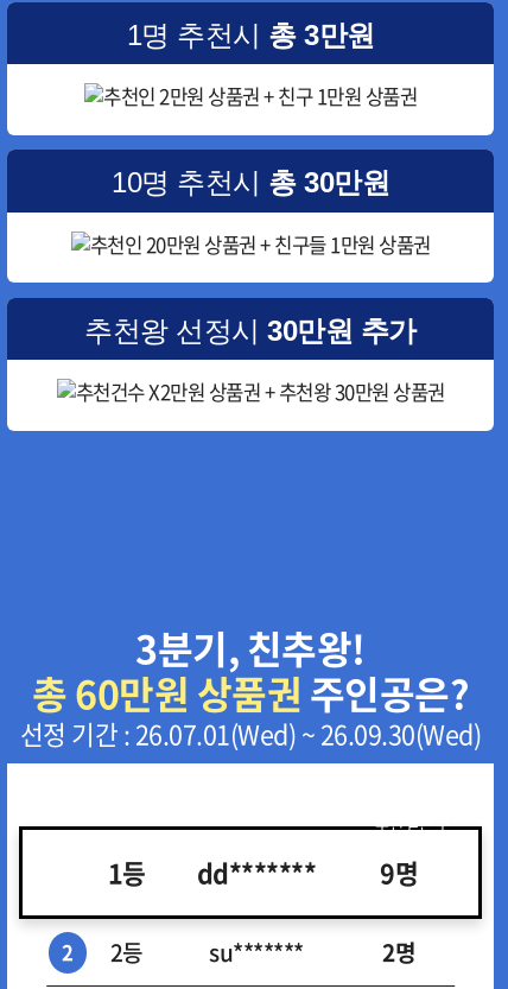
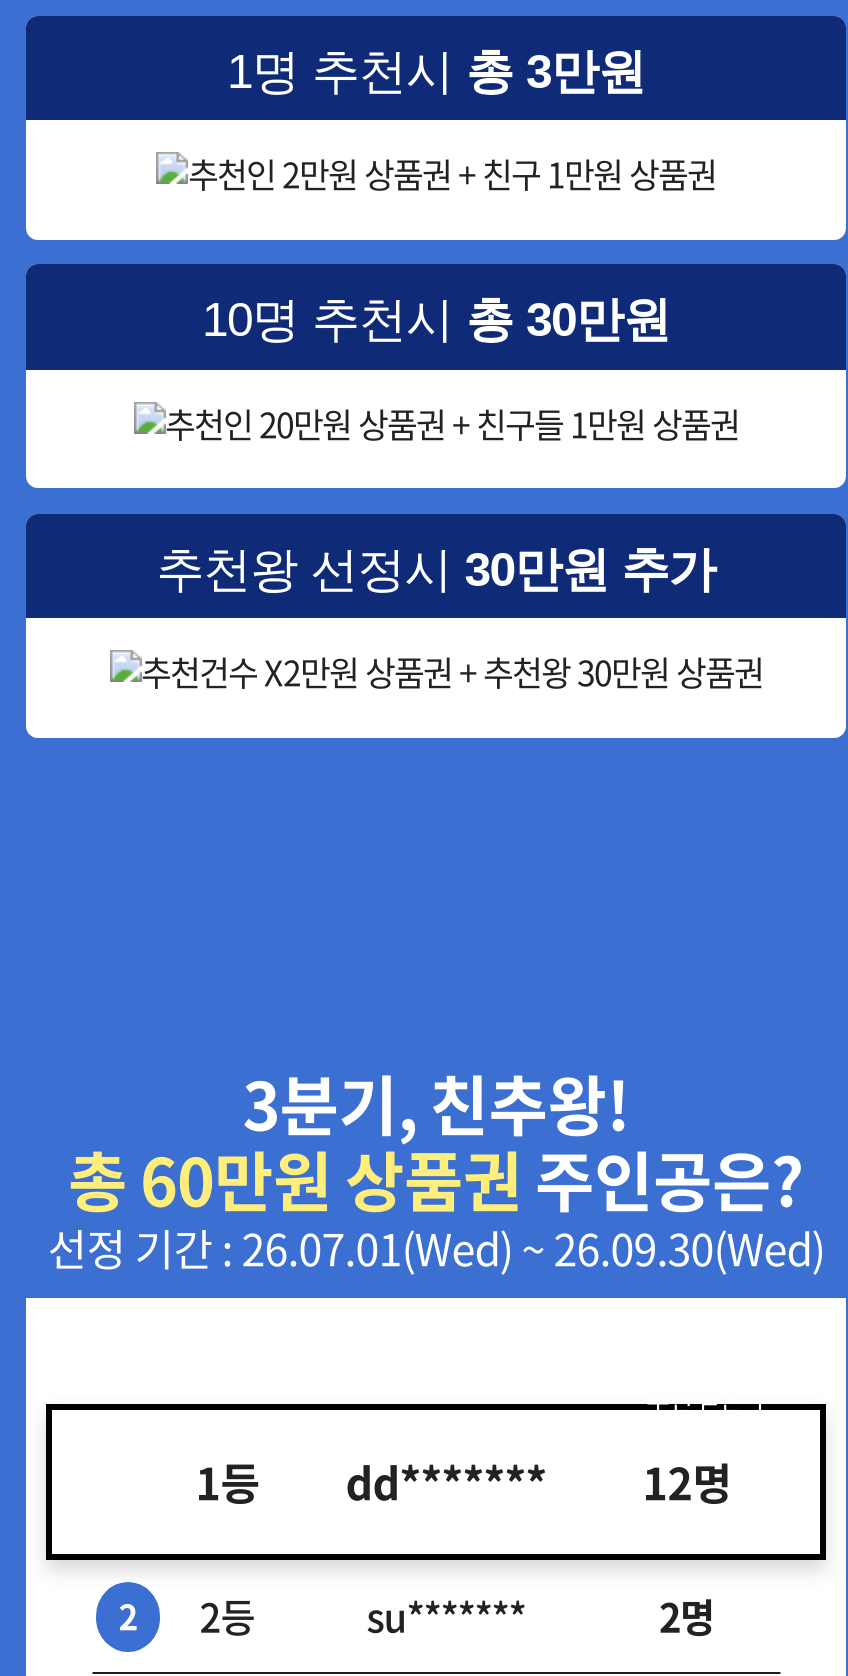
- 9명
+ 12명
